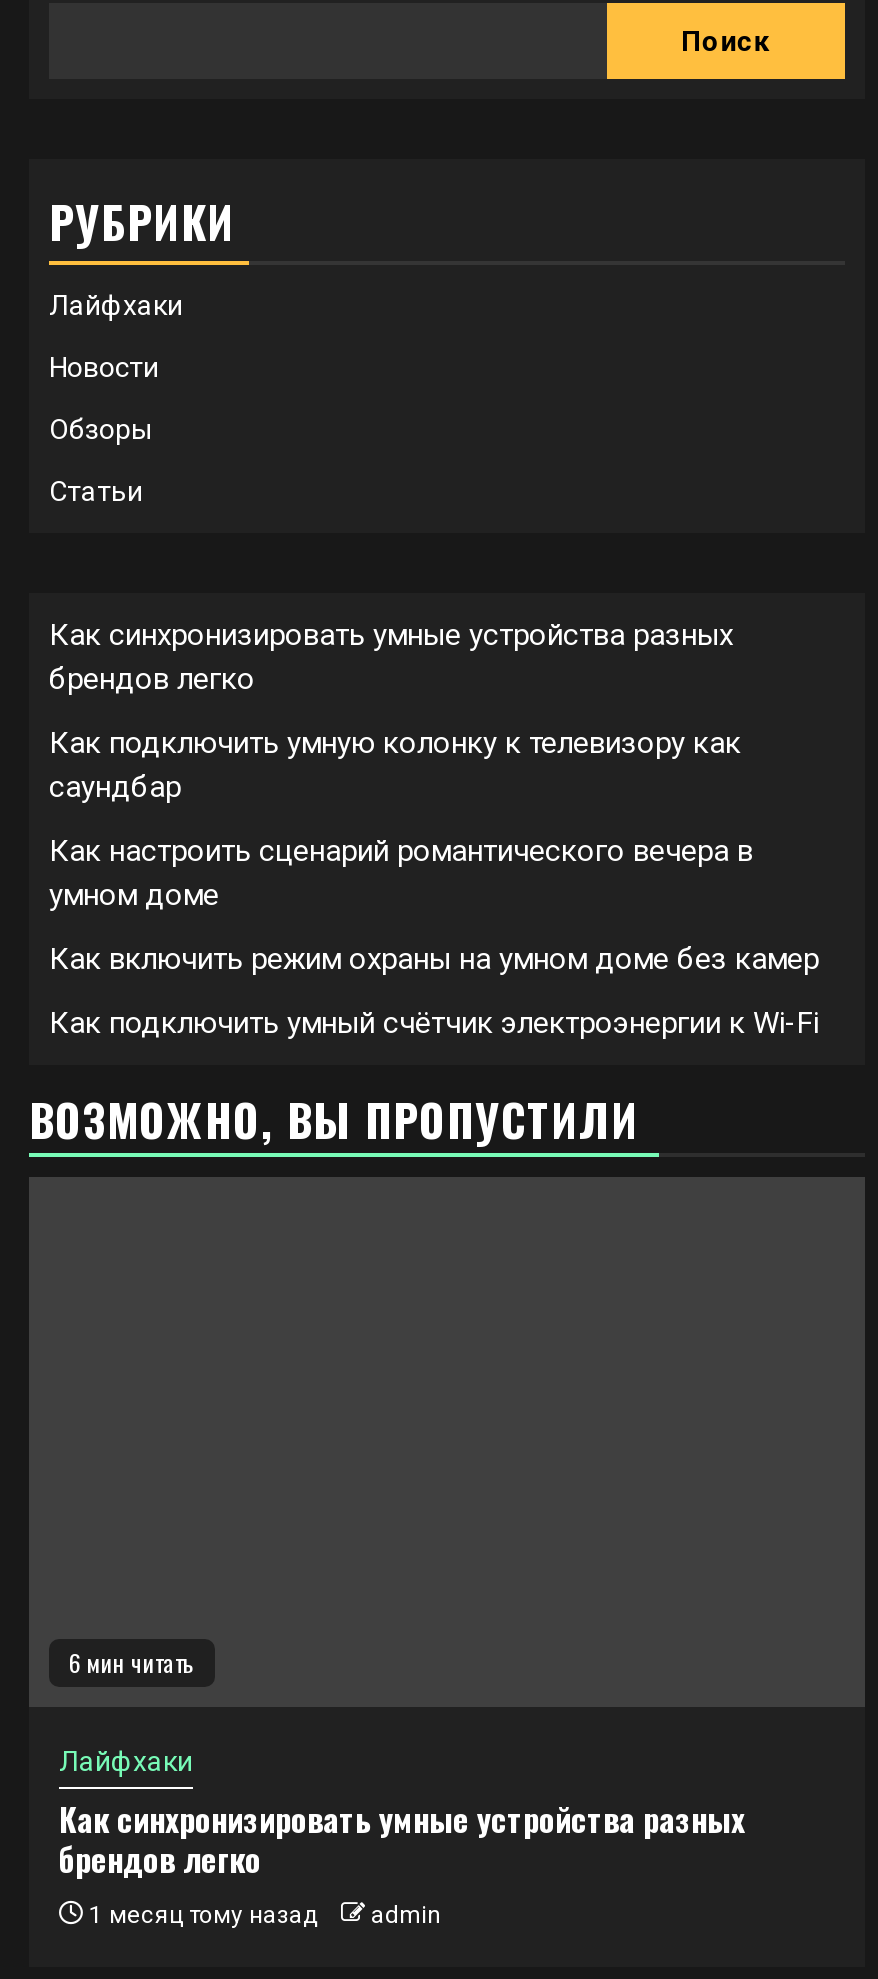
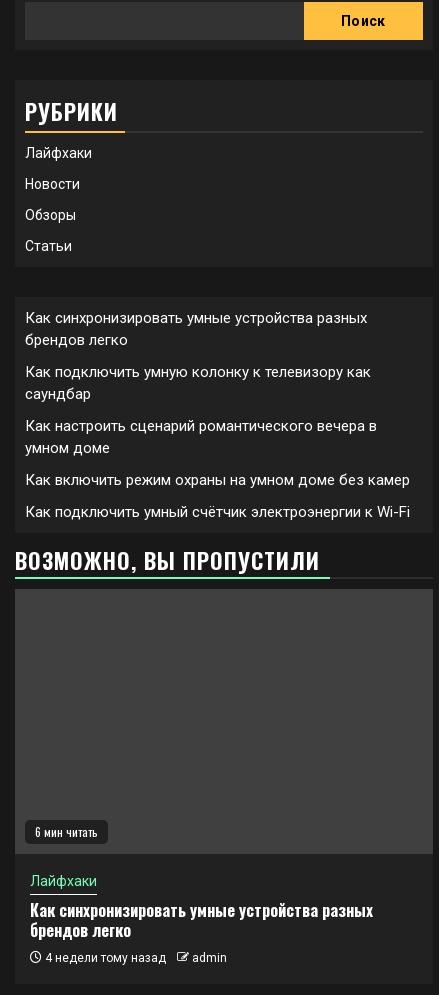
- 1 месяц тому назад
+ 4 недели тому назад
